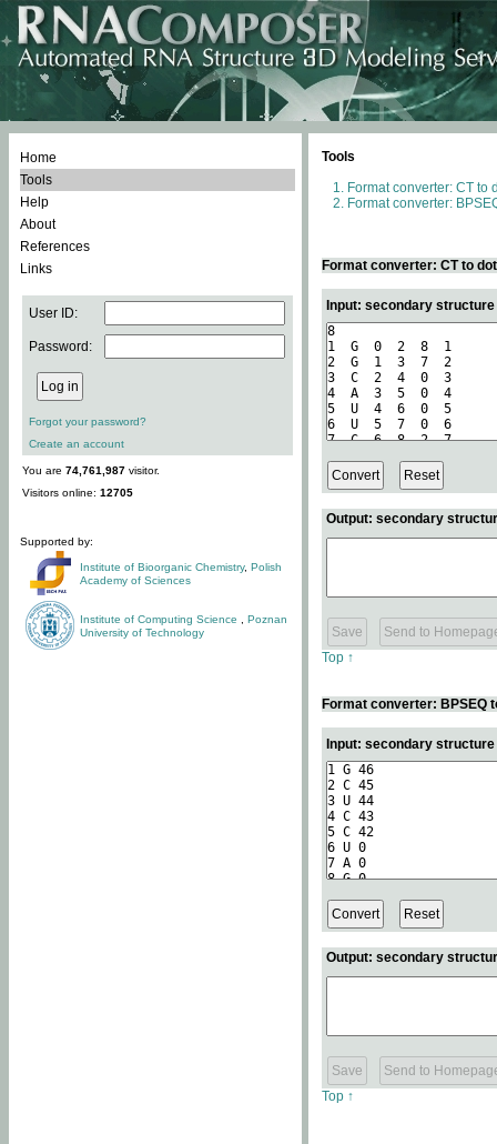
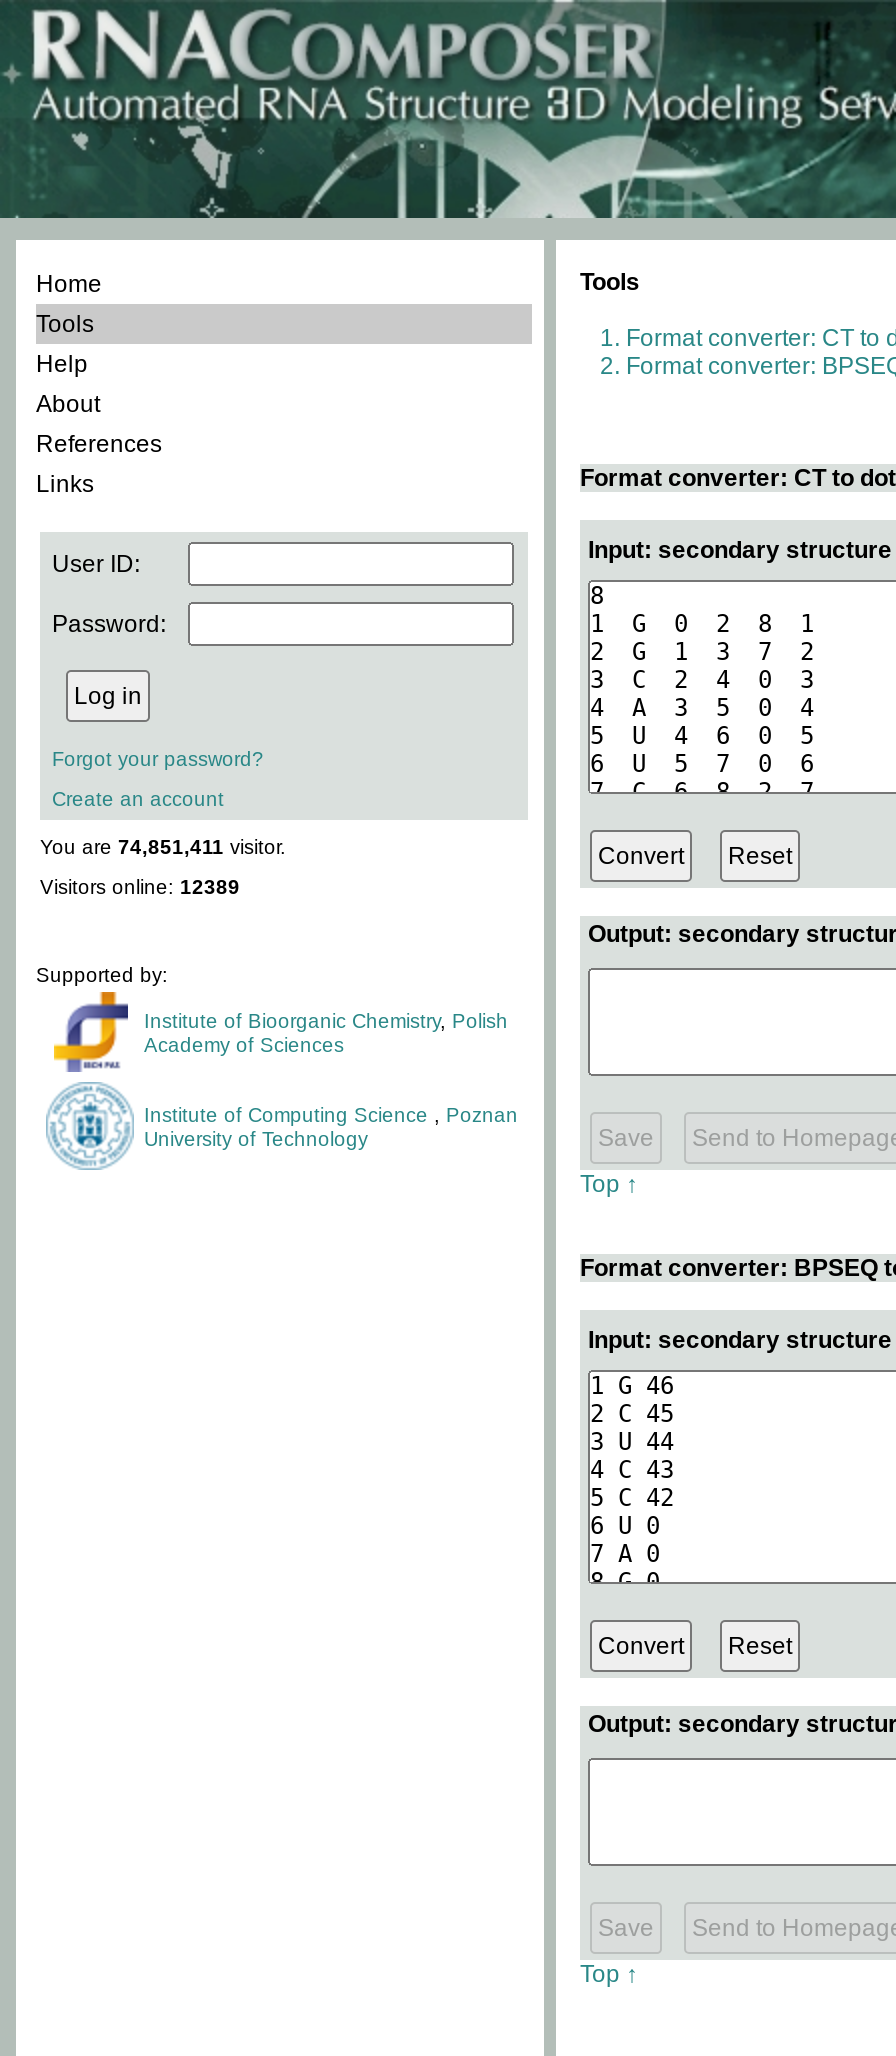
- You are 74,761,987 visitor.
+ You are 74,851,411 visitor.

- Visitors online: 12705
+ Visitors online: 12389
